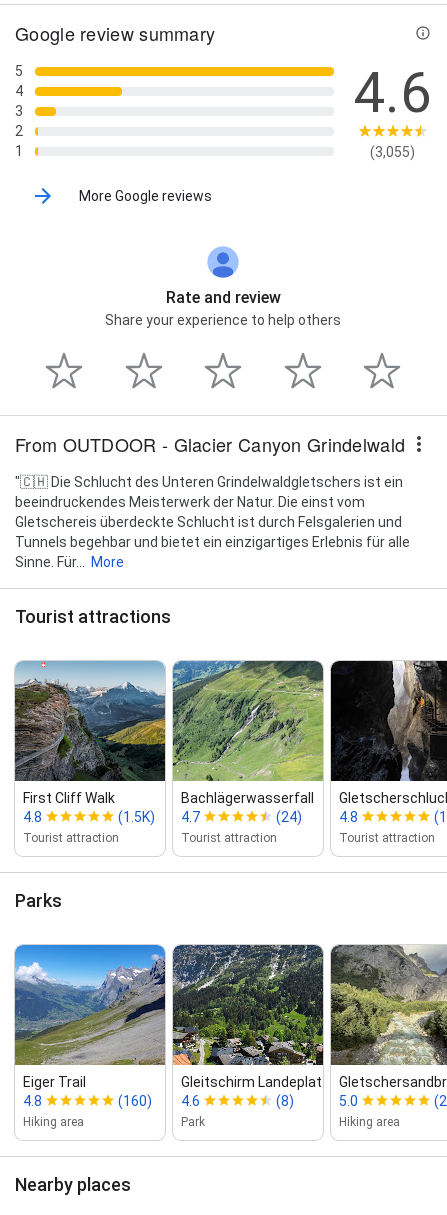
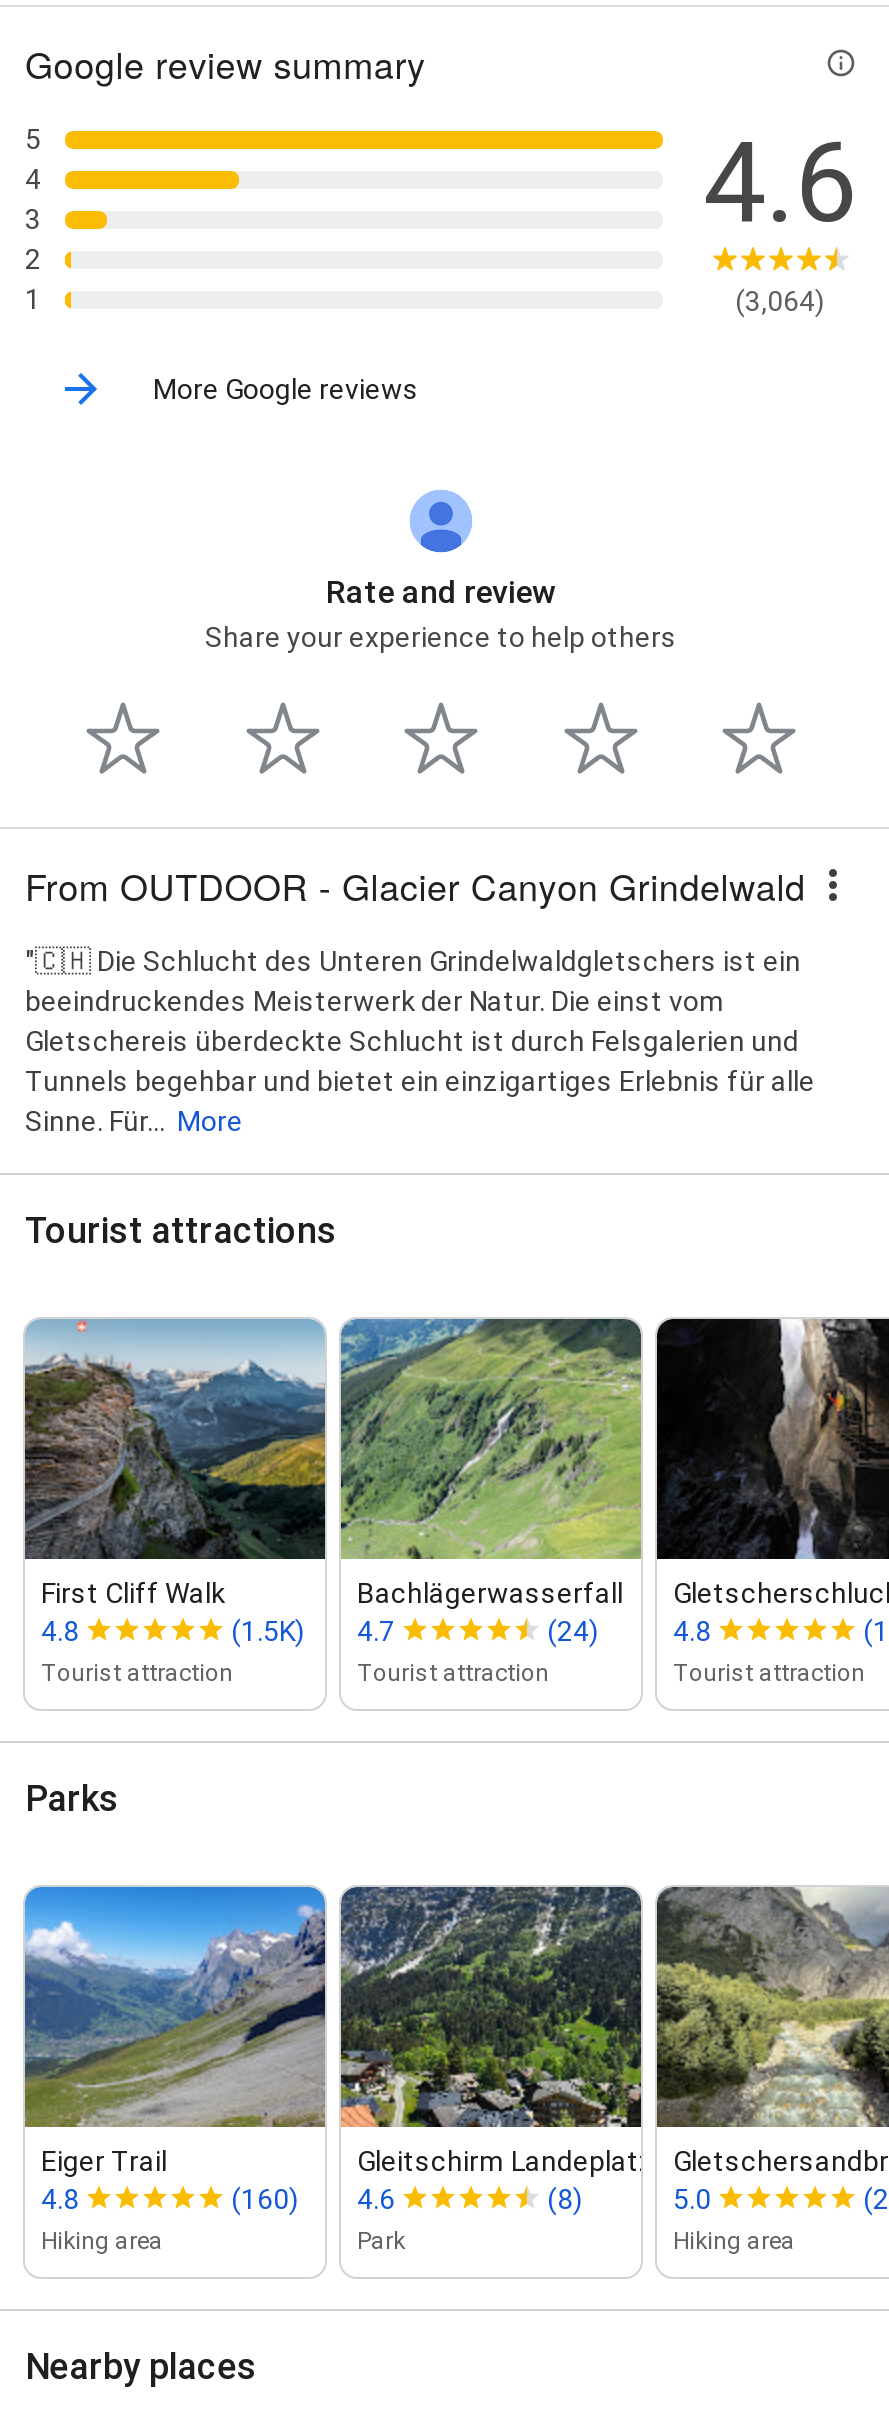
- (3,055)
+ (3,064)
